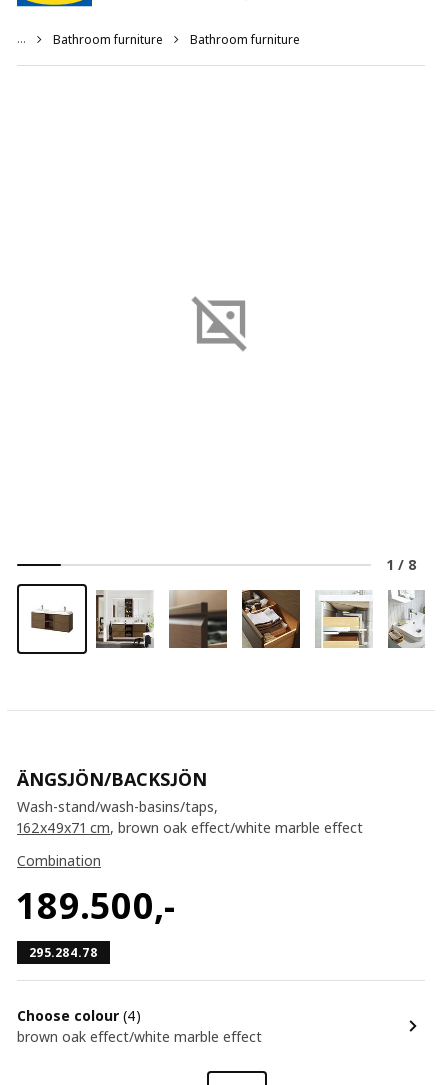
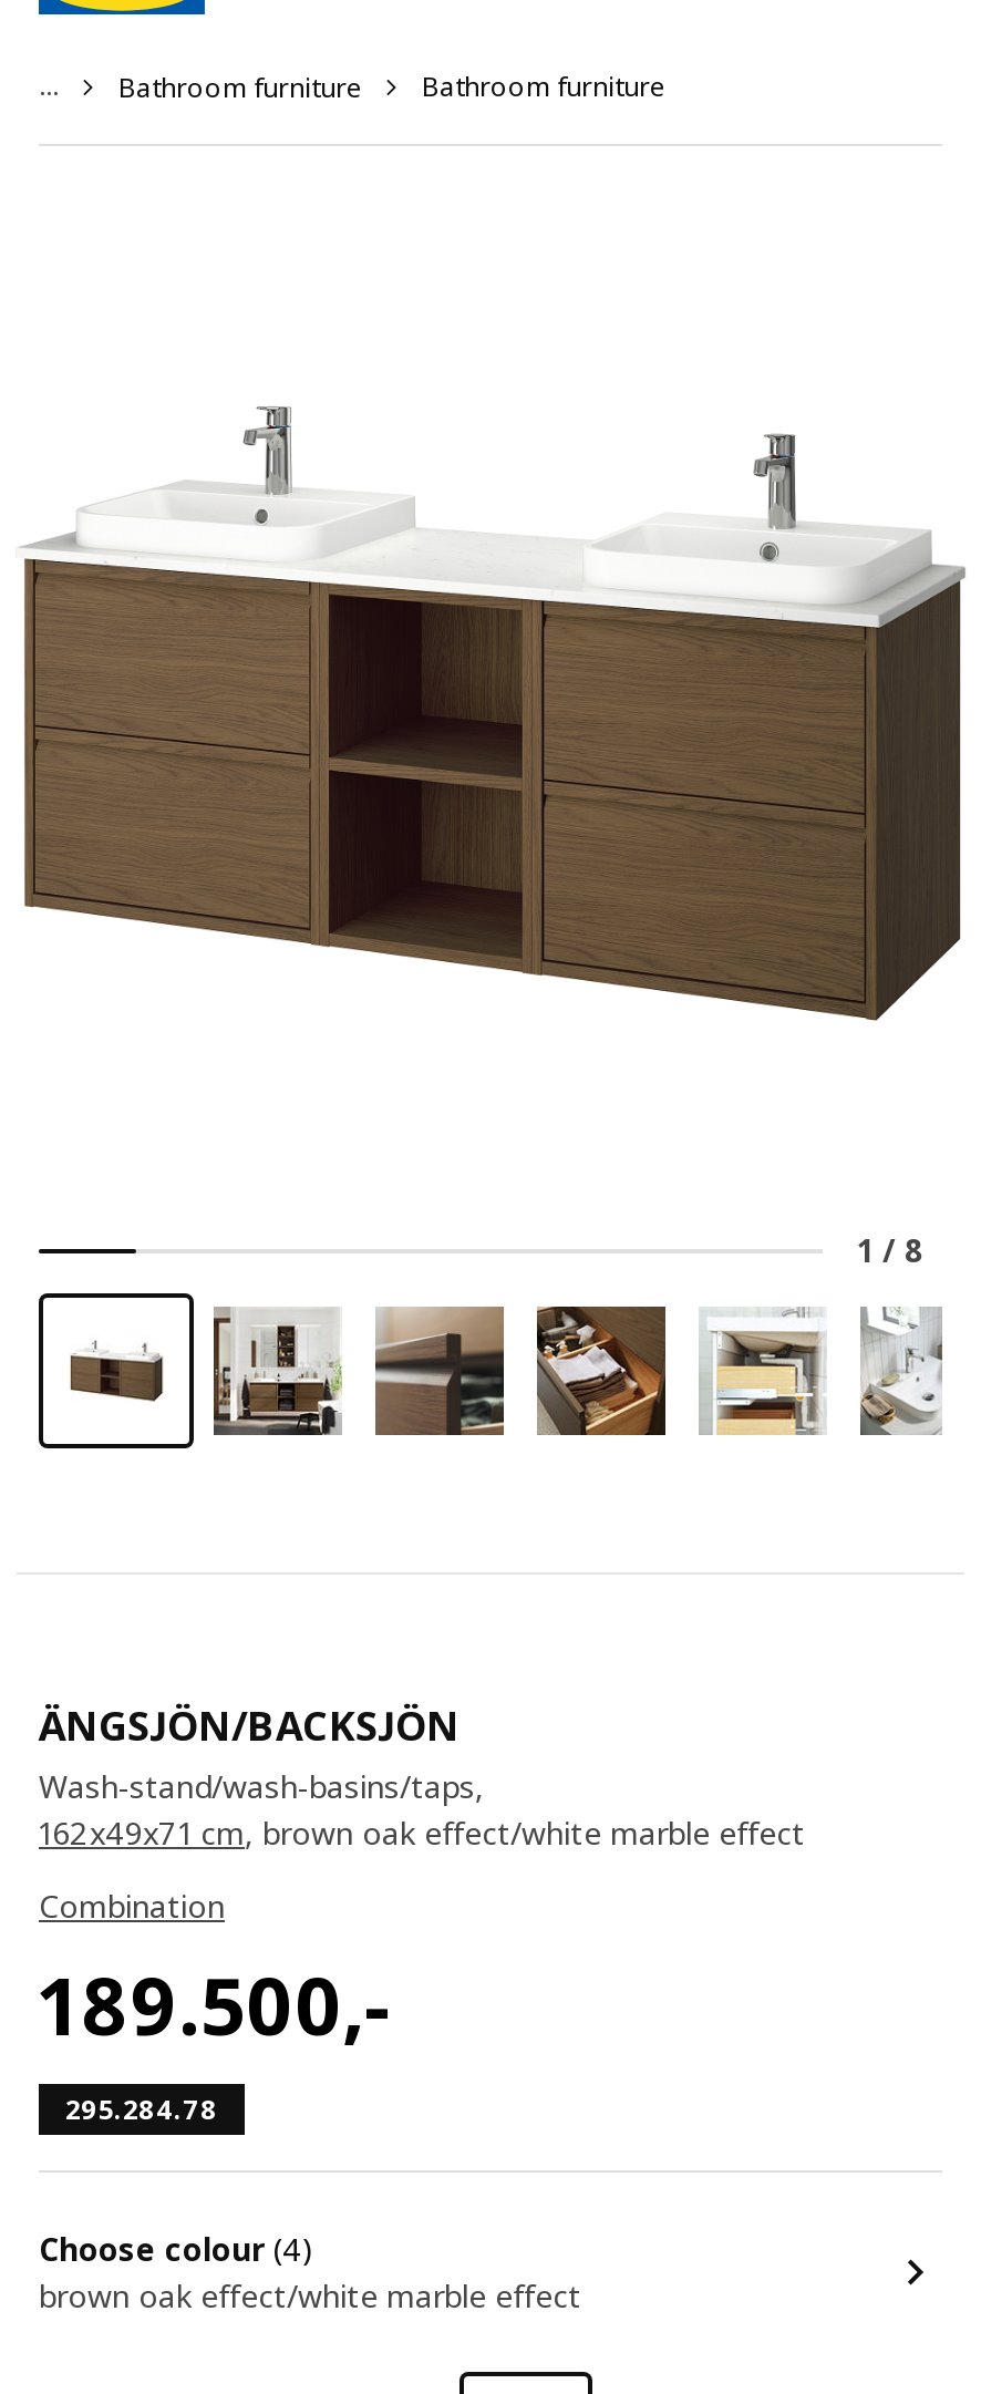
+ [image]
